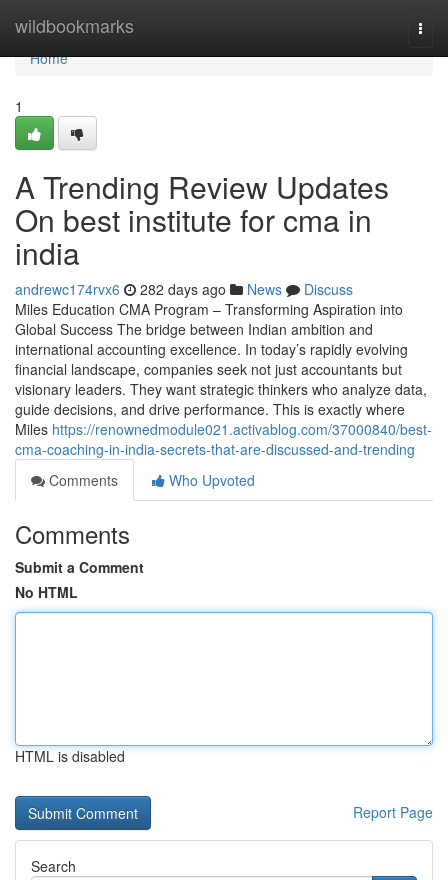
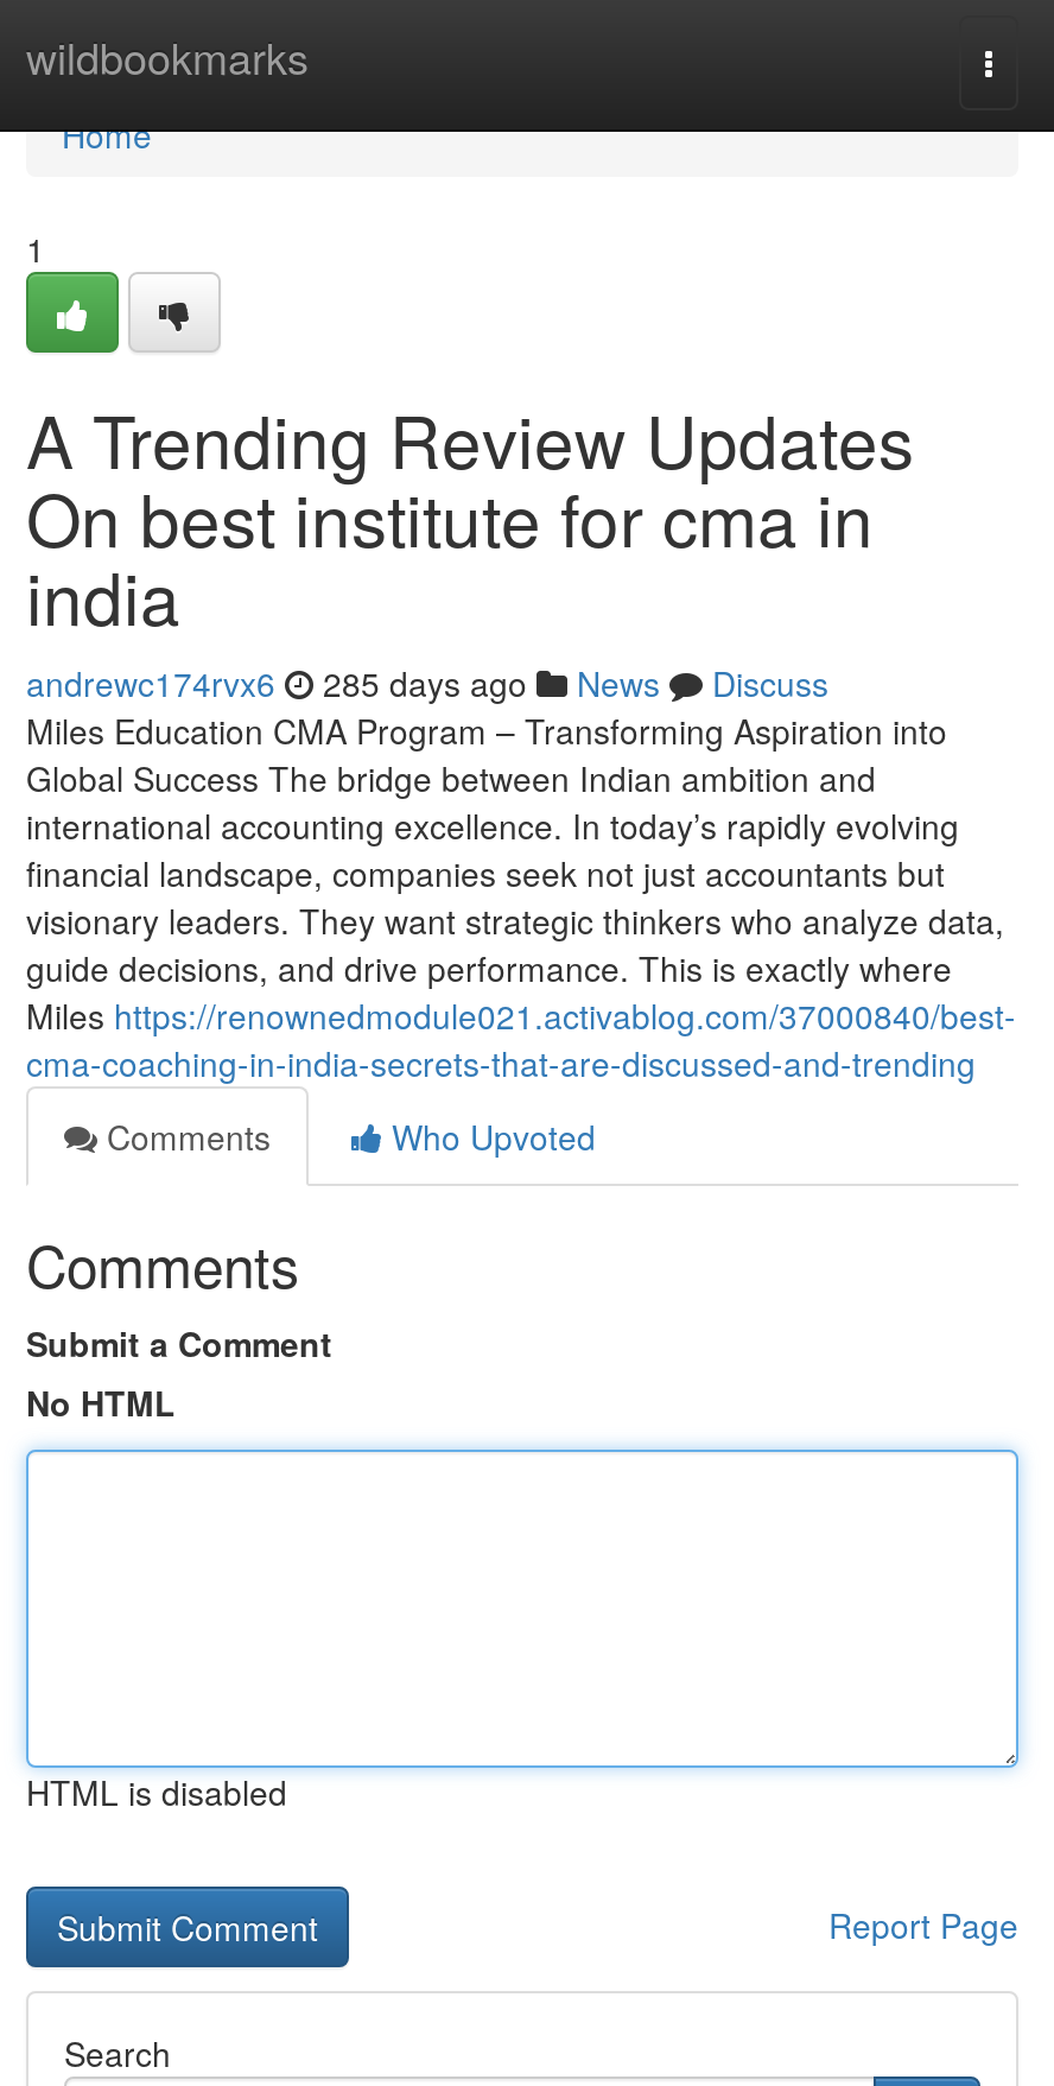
- andrewc174rvx6 282 days ago News Discuss
+ andrewc174rvx6 285 days ago News Discuss
